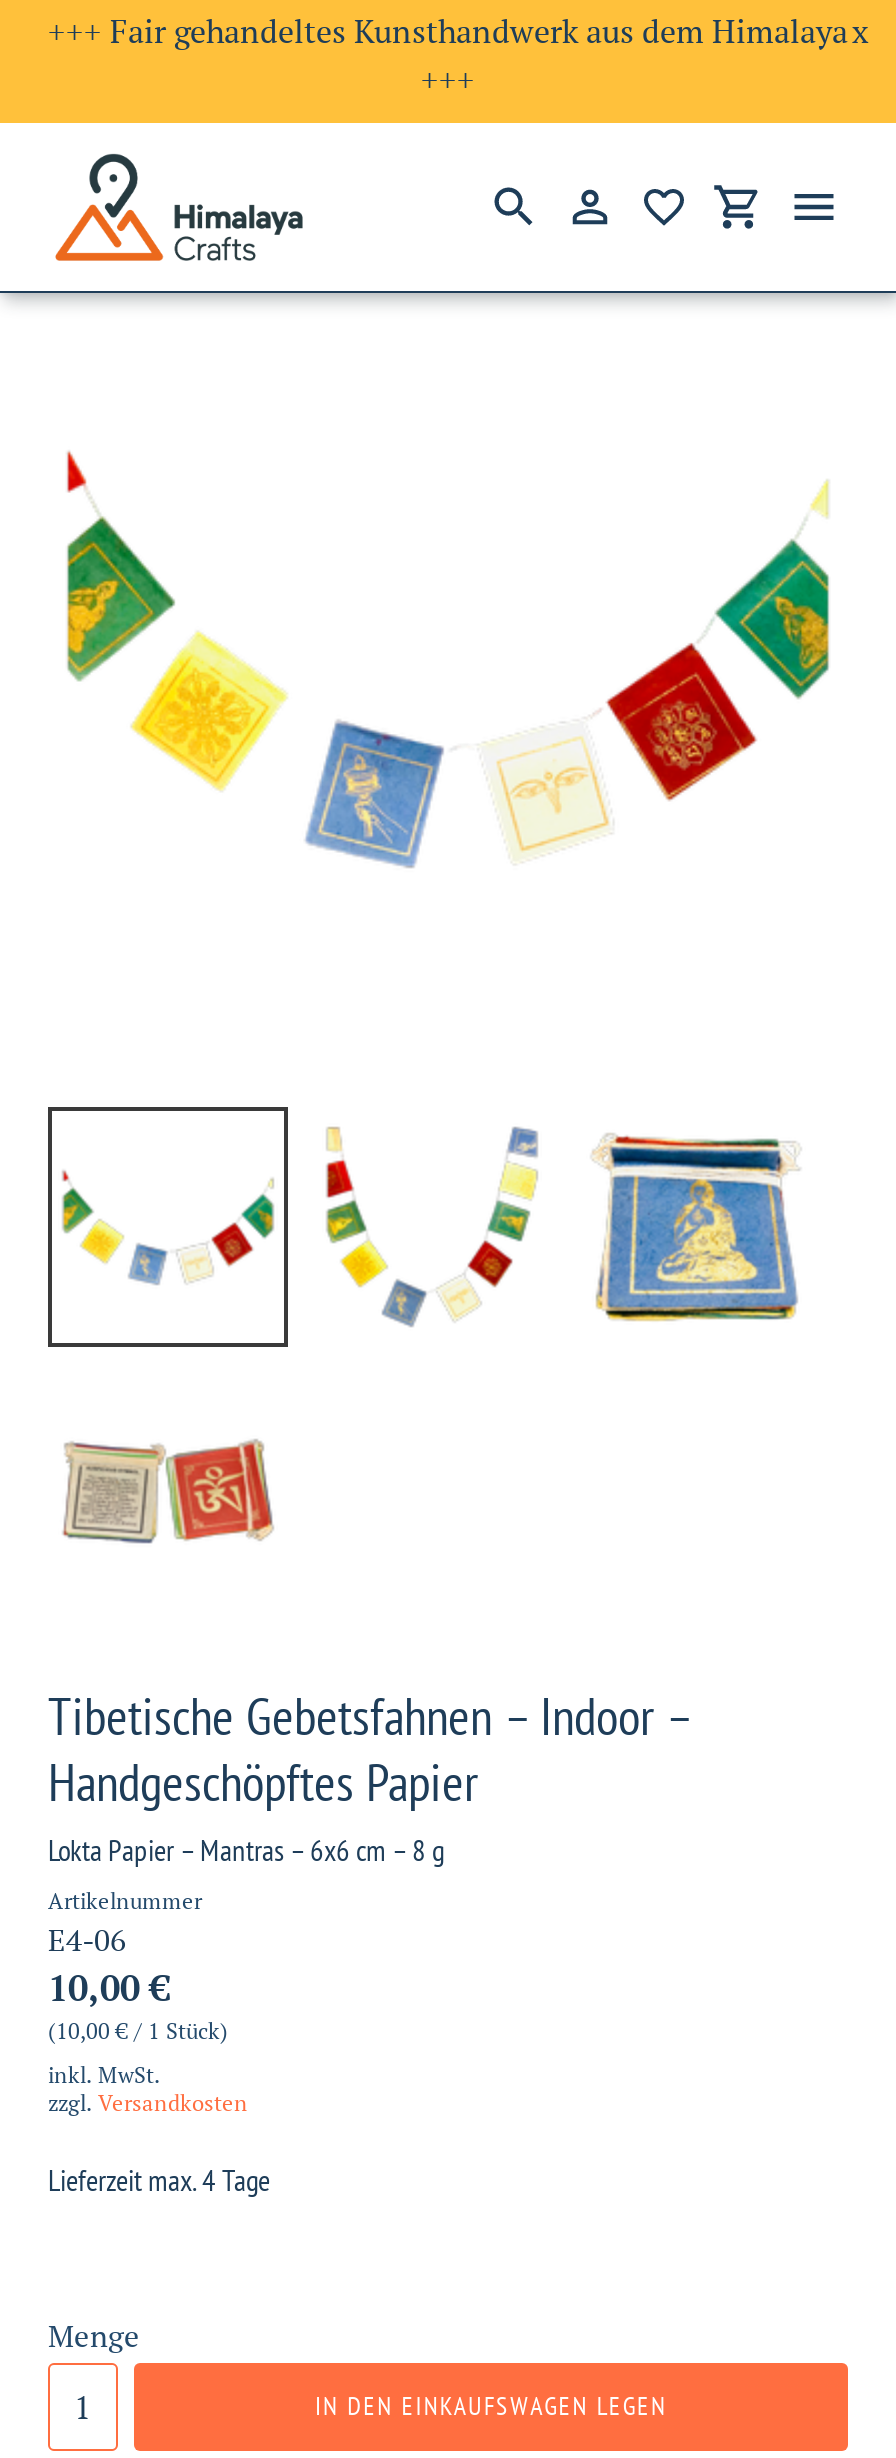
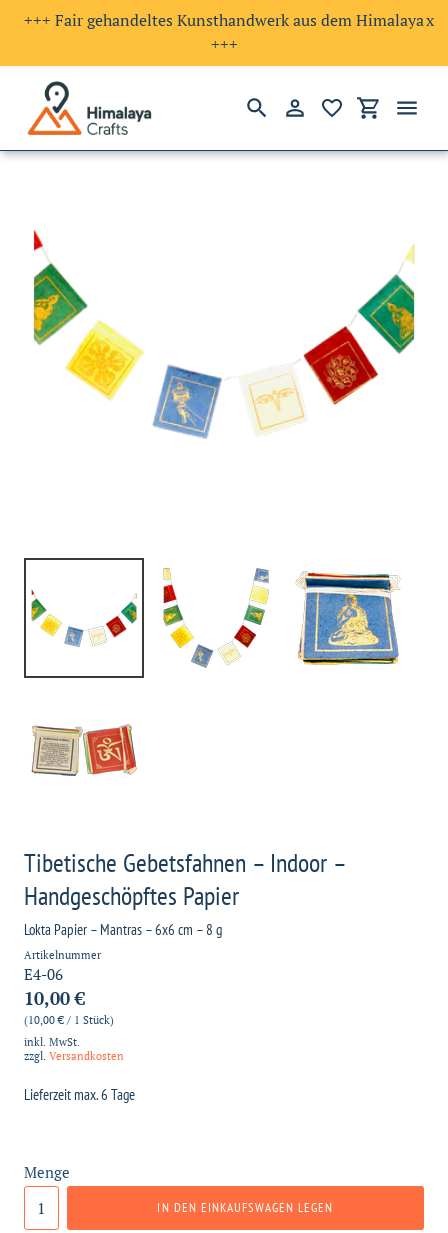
- Lieferzeit max. 4 Tage
+ Lieferzeit max. 6 Tage
